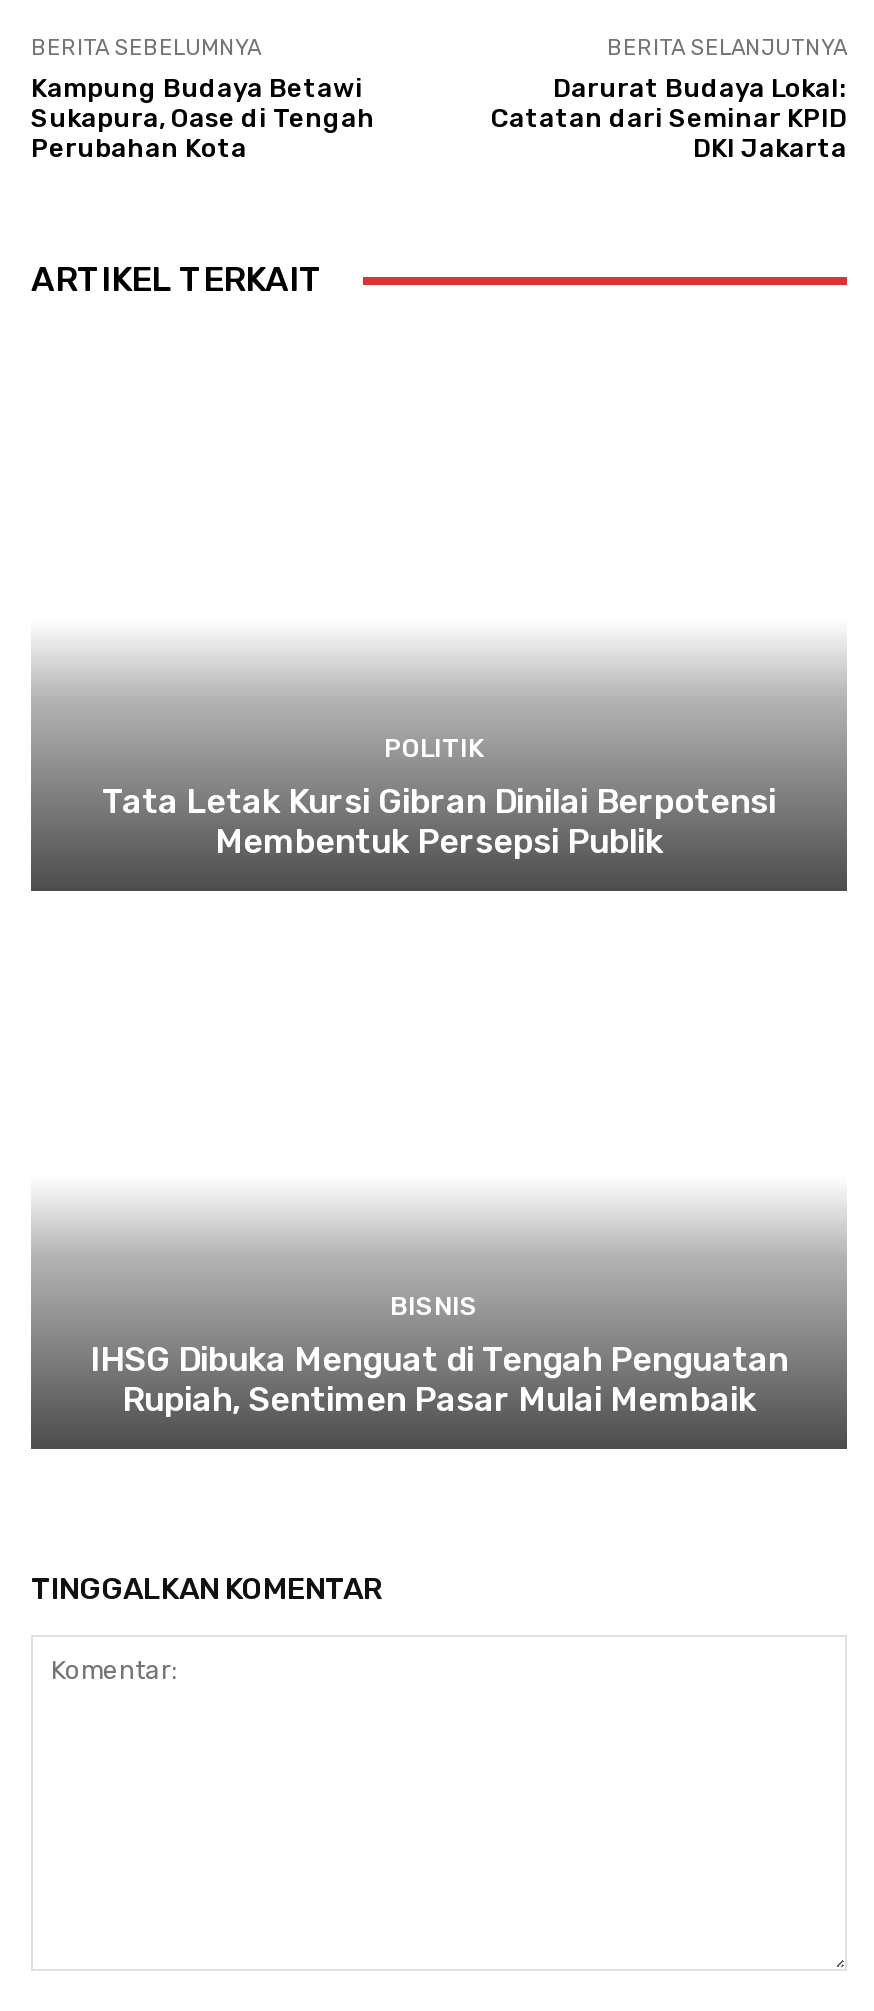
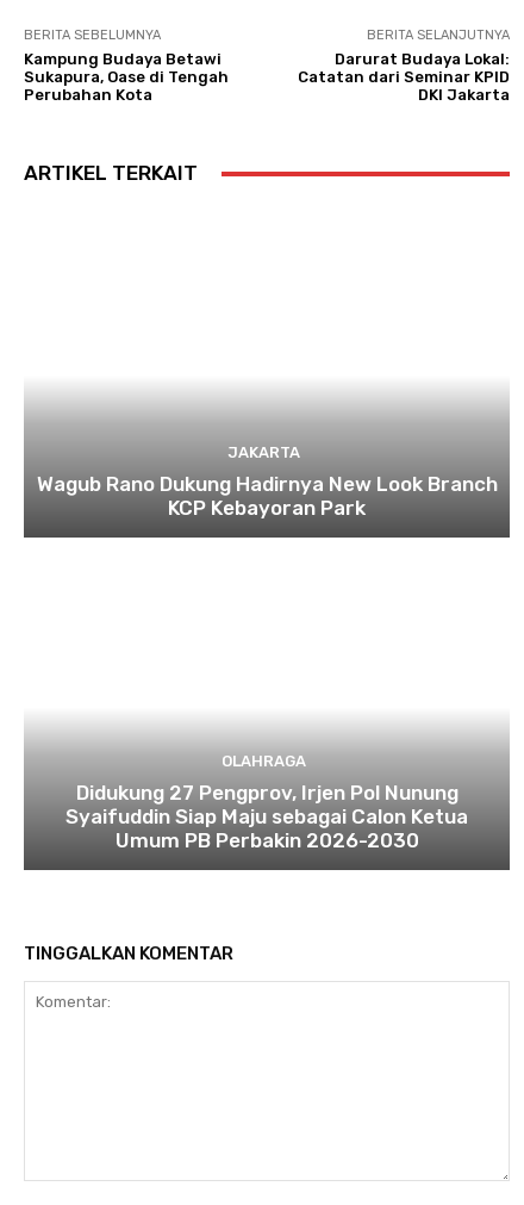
- POLITIK
- Tata Letak Kursi Gibran Dinilai Berpotensi
- Membentuk Persepsi Publik
+ JAKARTA
+ Wagub Rano Dukung Hadirnya New Look Branch
+ KCP Kebayoran Park

- BISNIS
- IHSG Dibuka Menguat di Tengah Penguatan
- Rupiah, Sentimen Pasar Mulai Membaik
+ OLAHRAGA
+ Didukung 27 Pengprov, Irjen Pol Nunung
+ Syaifuddin Siap Maju sebagai Calon Ketua
+ Umum PB Perbakin 2026-2030
